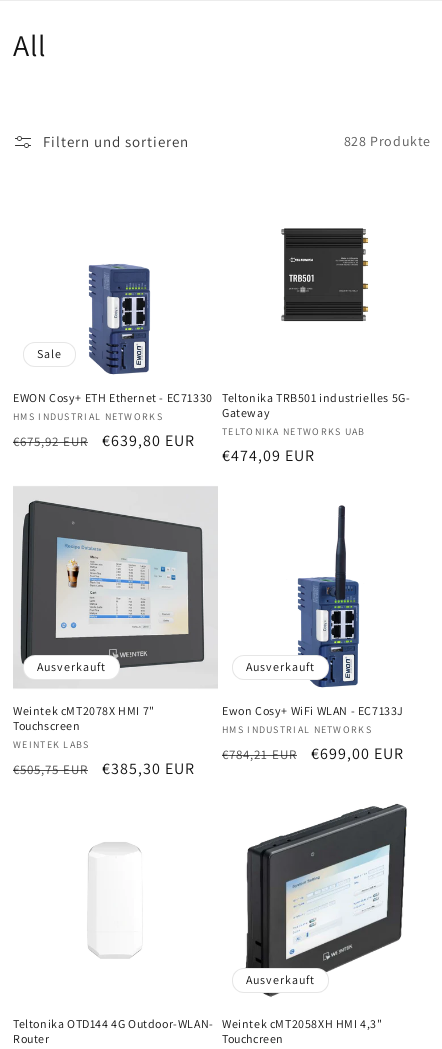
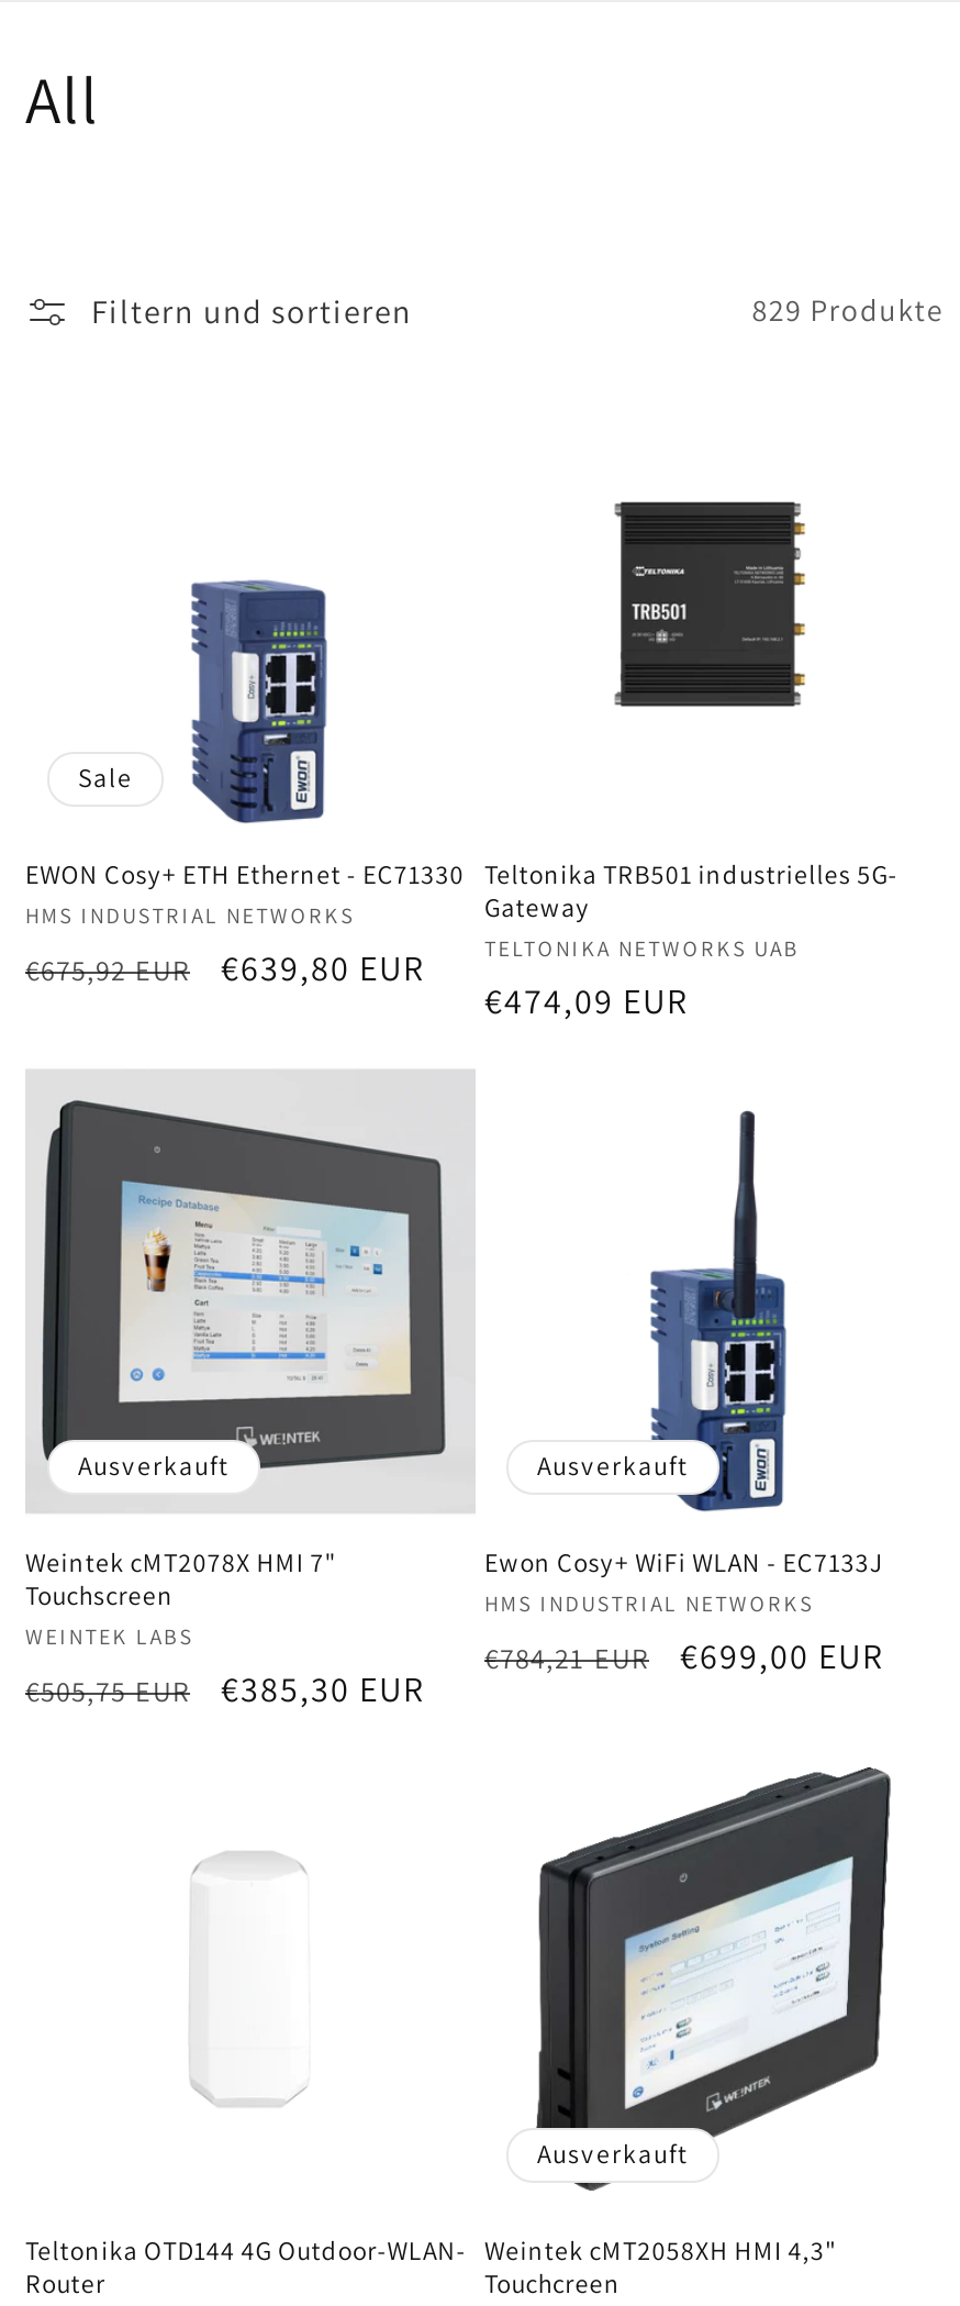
- 828 Produkte
+ 829 Produkte
